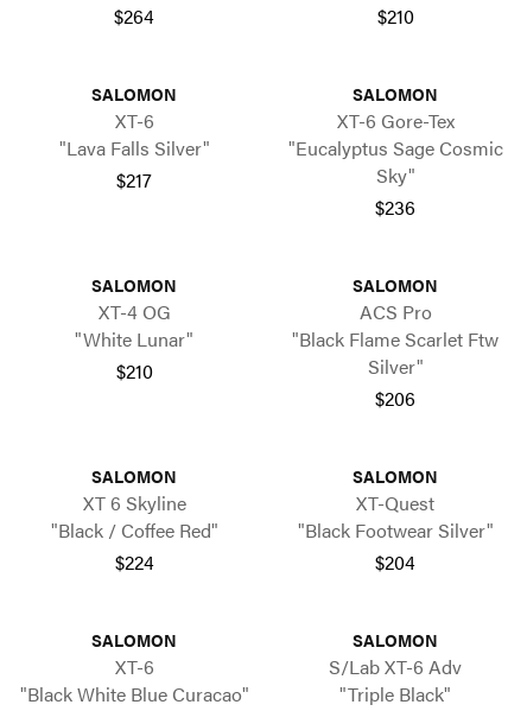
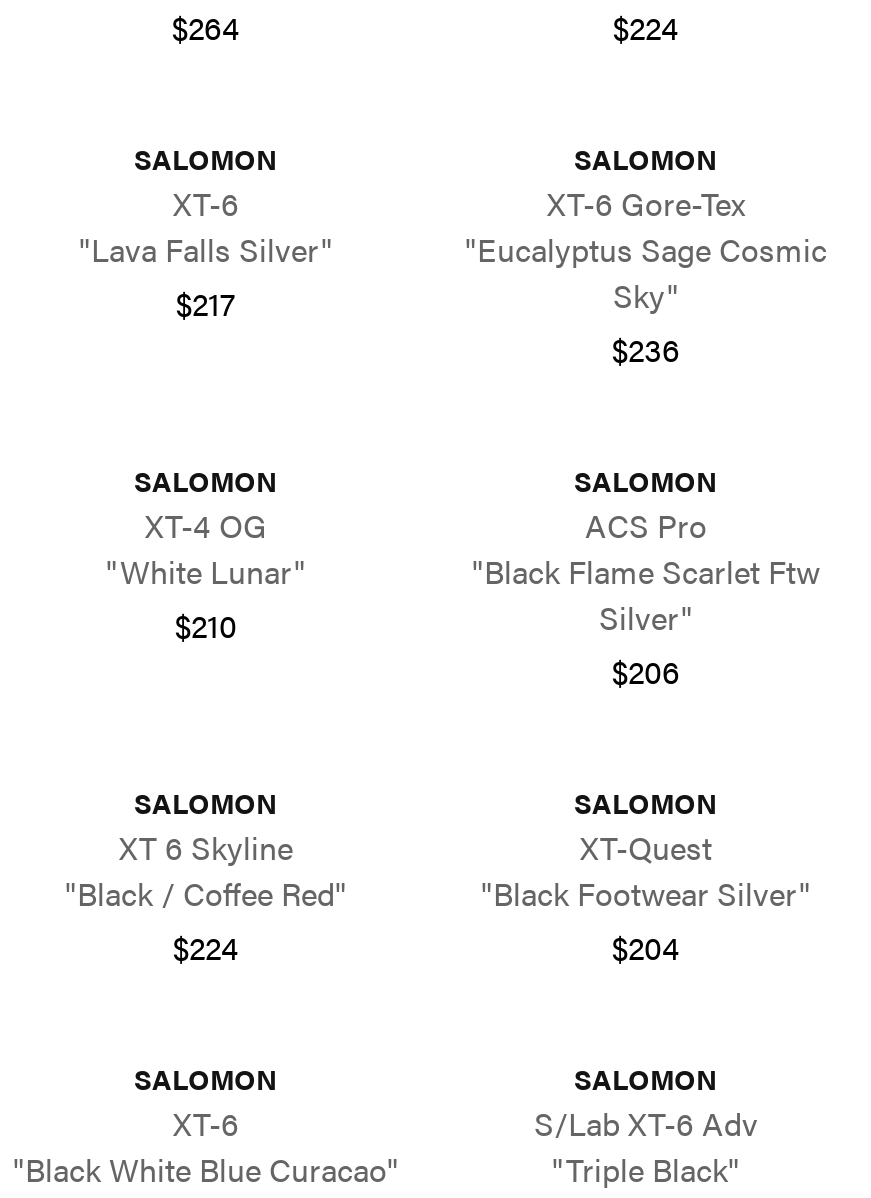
- $210
+ $224
